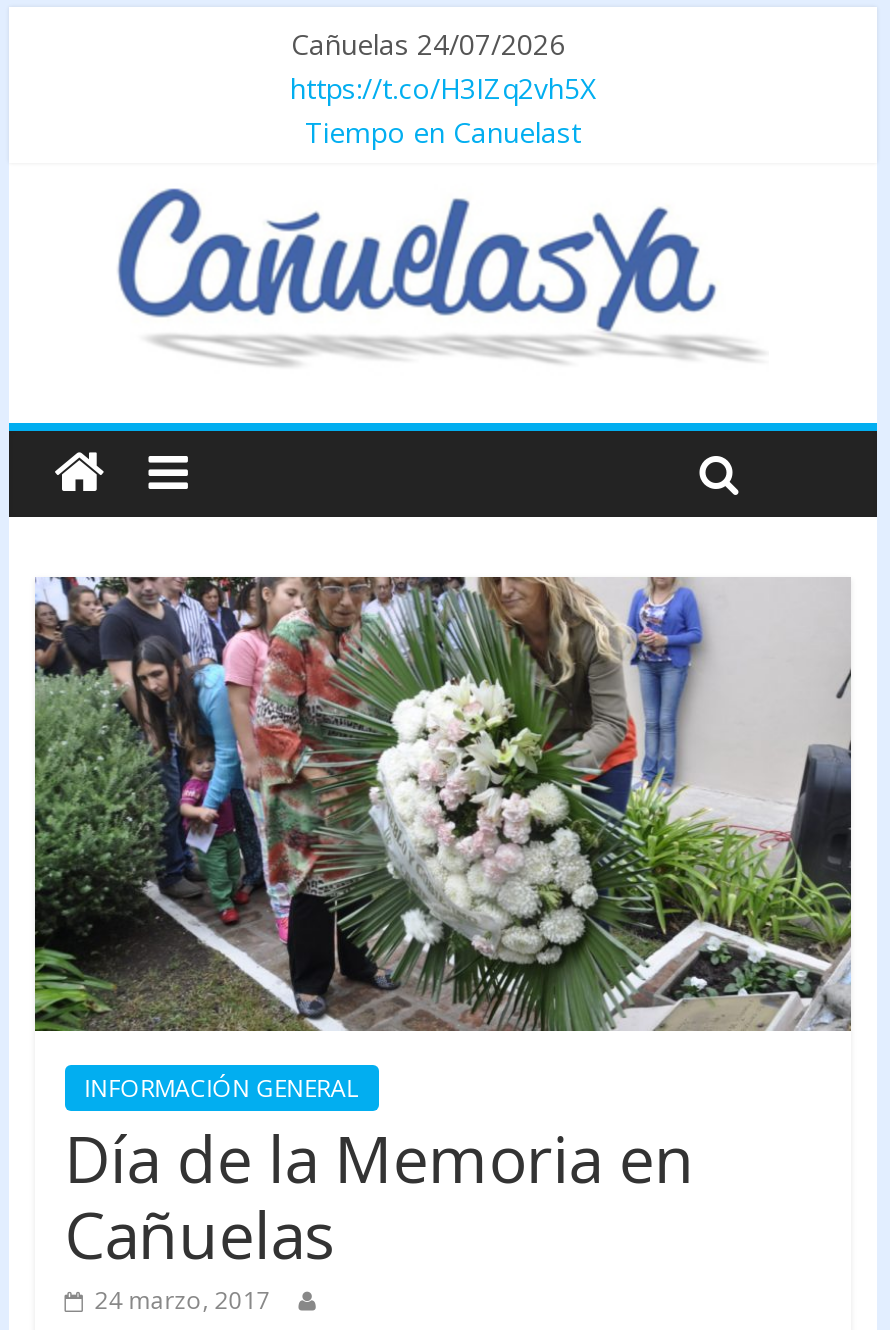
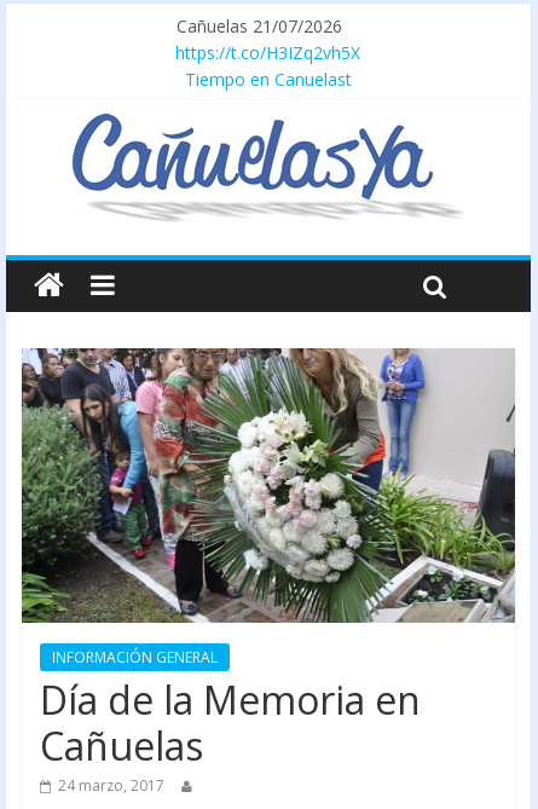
- Cañuelas 24/07/2026
+ Cañuelas 21/07/2026
